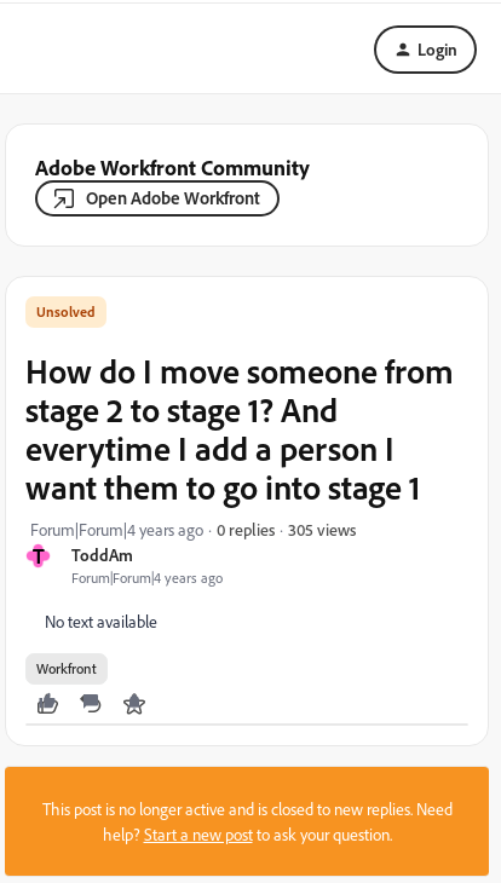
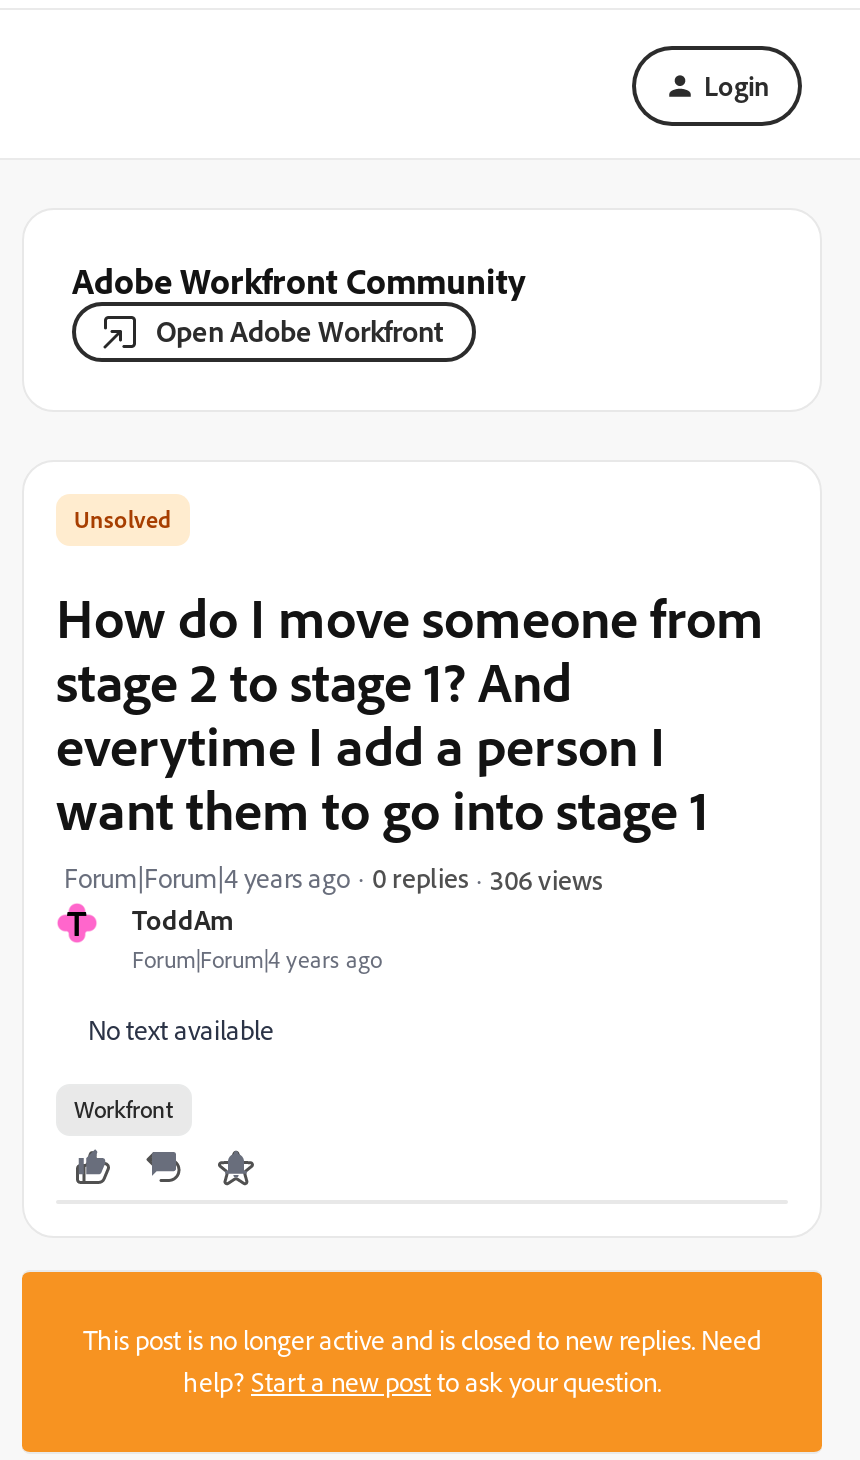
- 305 views
+ 306 views
